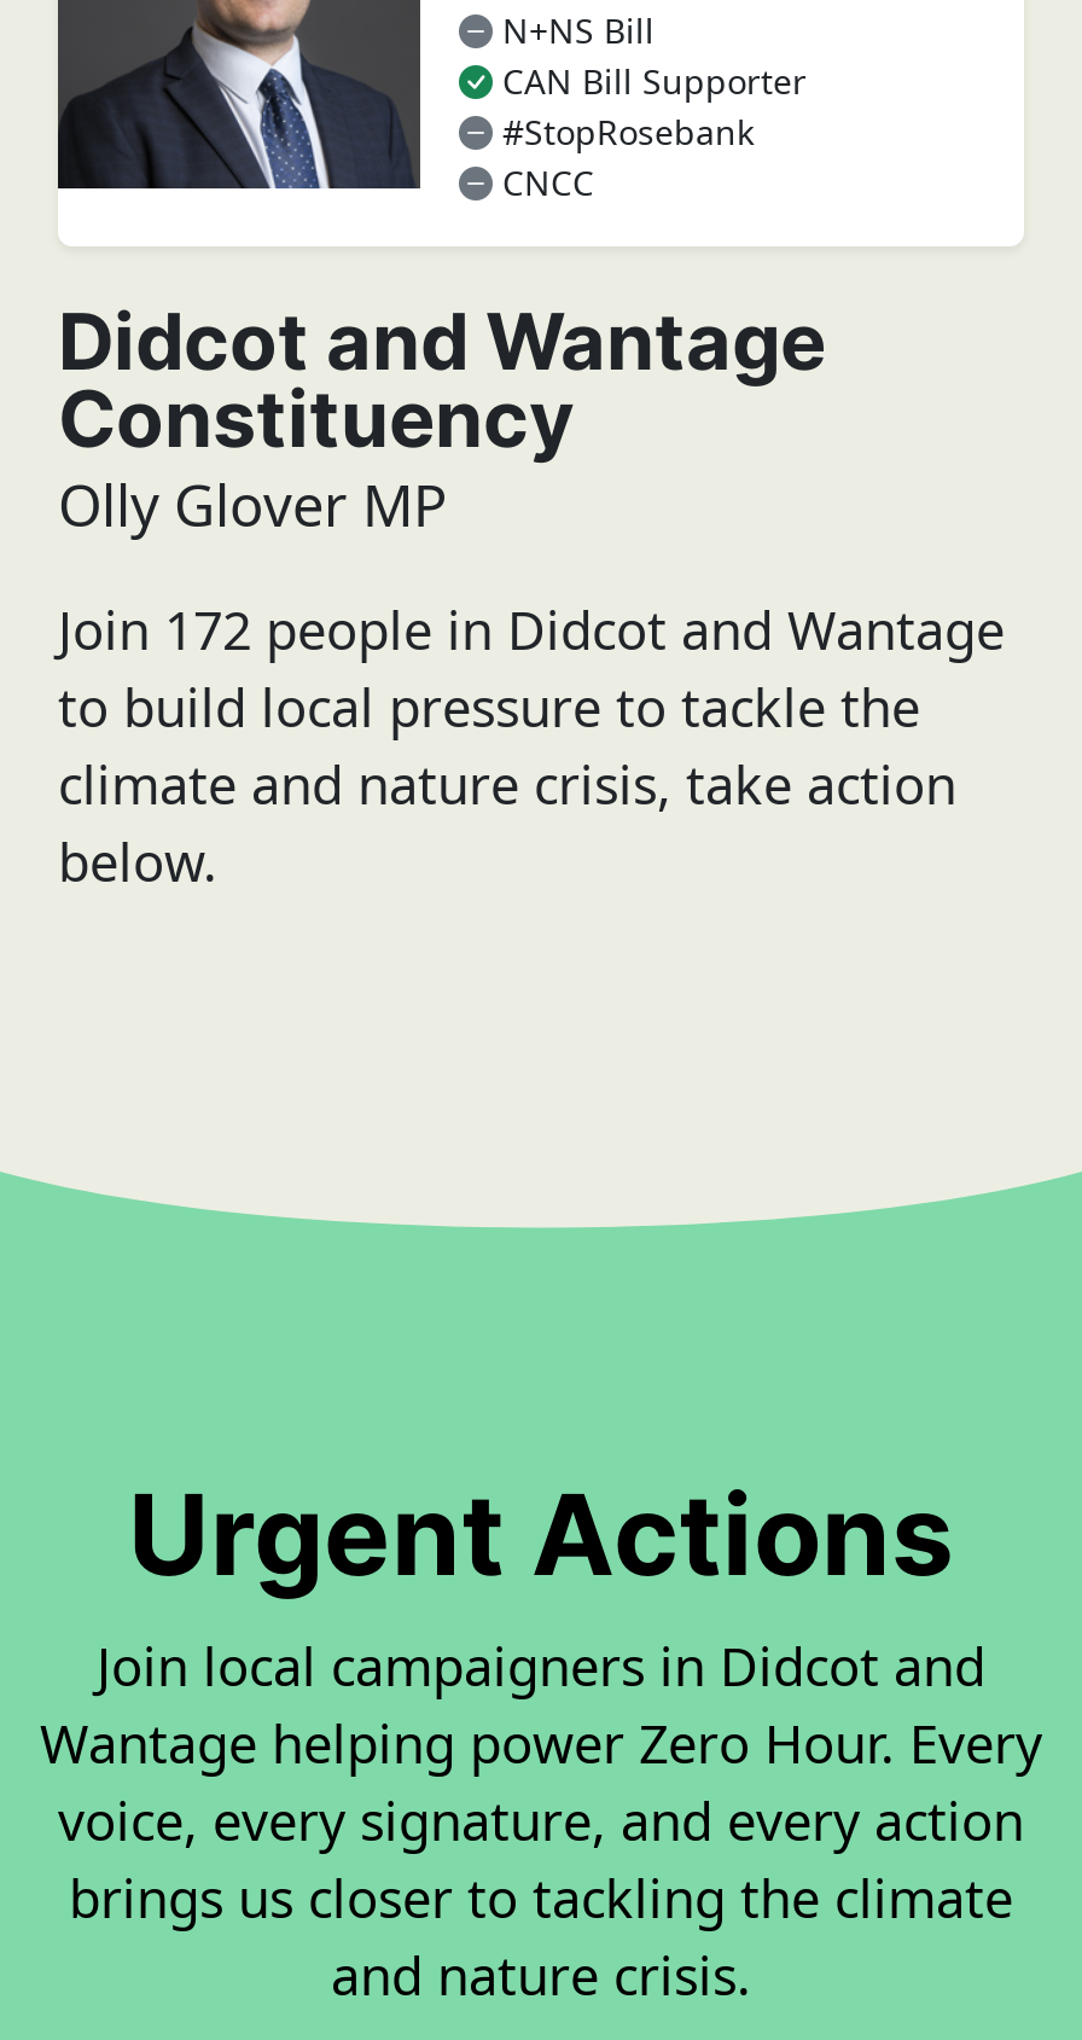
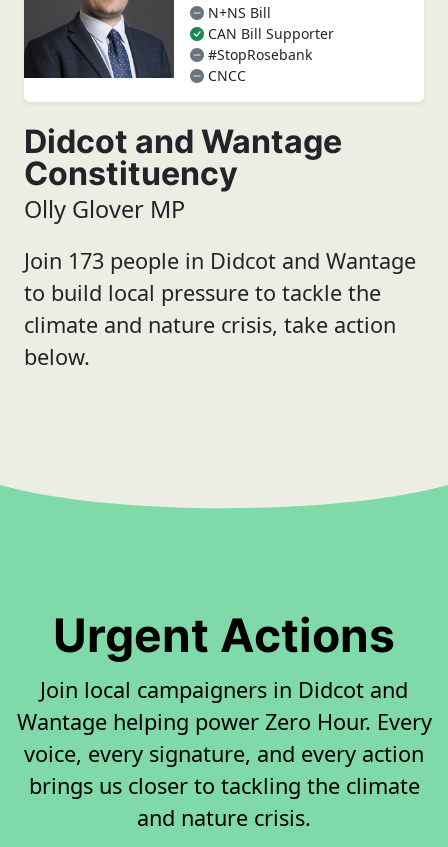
- Join 172 people in Didcot and Wantage
+ Join 173 people in Didcot and Wantage
